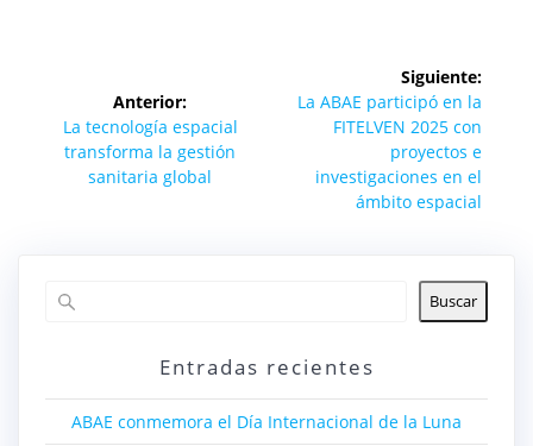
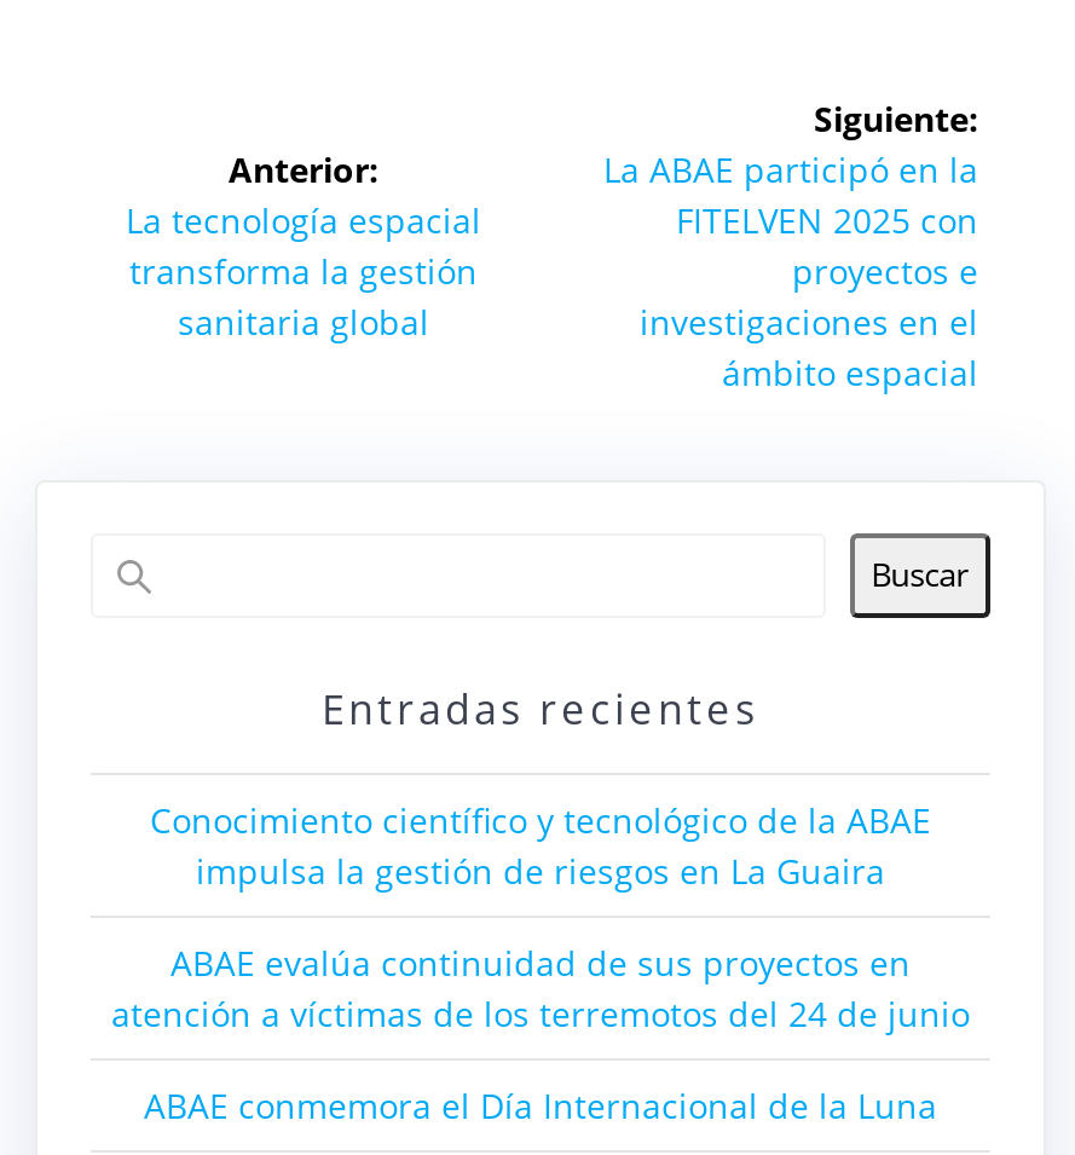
+ Conocimiento científico y tecnológico de la ABAE
+ impulsa la gestión de riesgos en La Guaira
+ ABAE evalúa continuidad de sus proyectos en
+ atención a víctimas de los terremotos del 24 de junio
